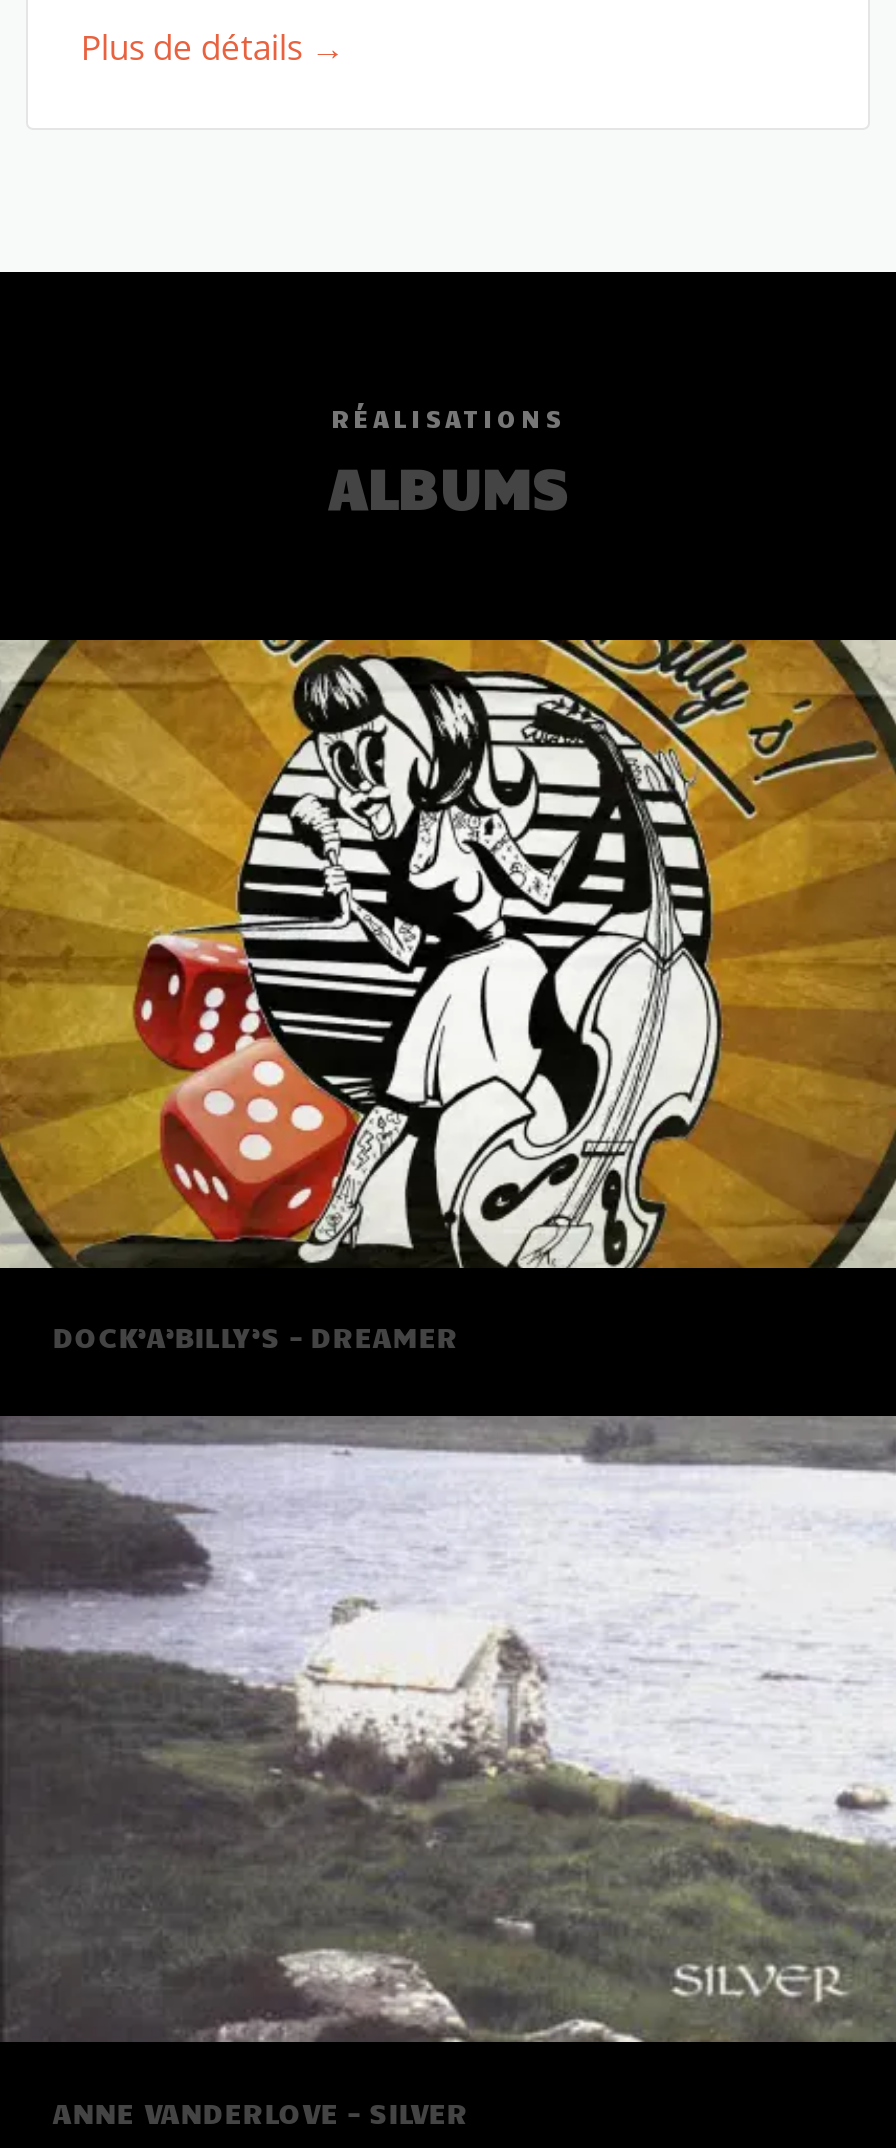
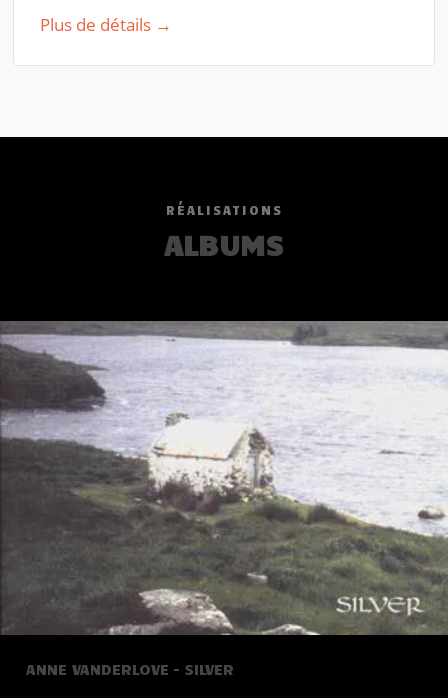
- [image]
- DOCK’A’BILLY’S – DREAMER
